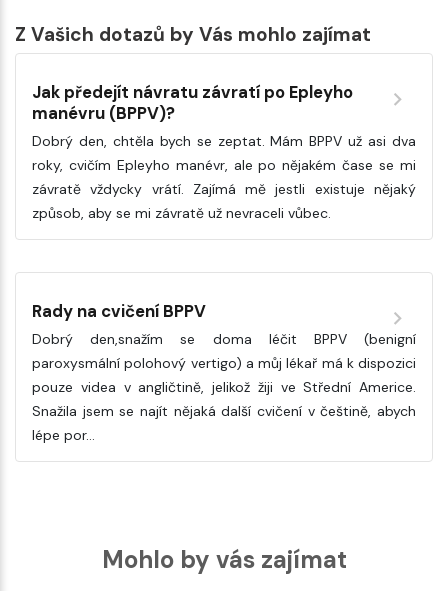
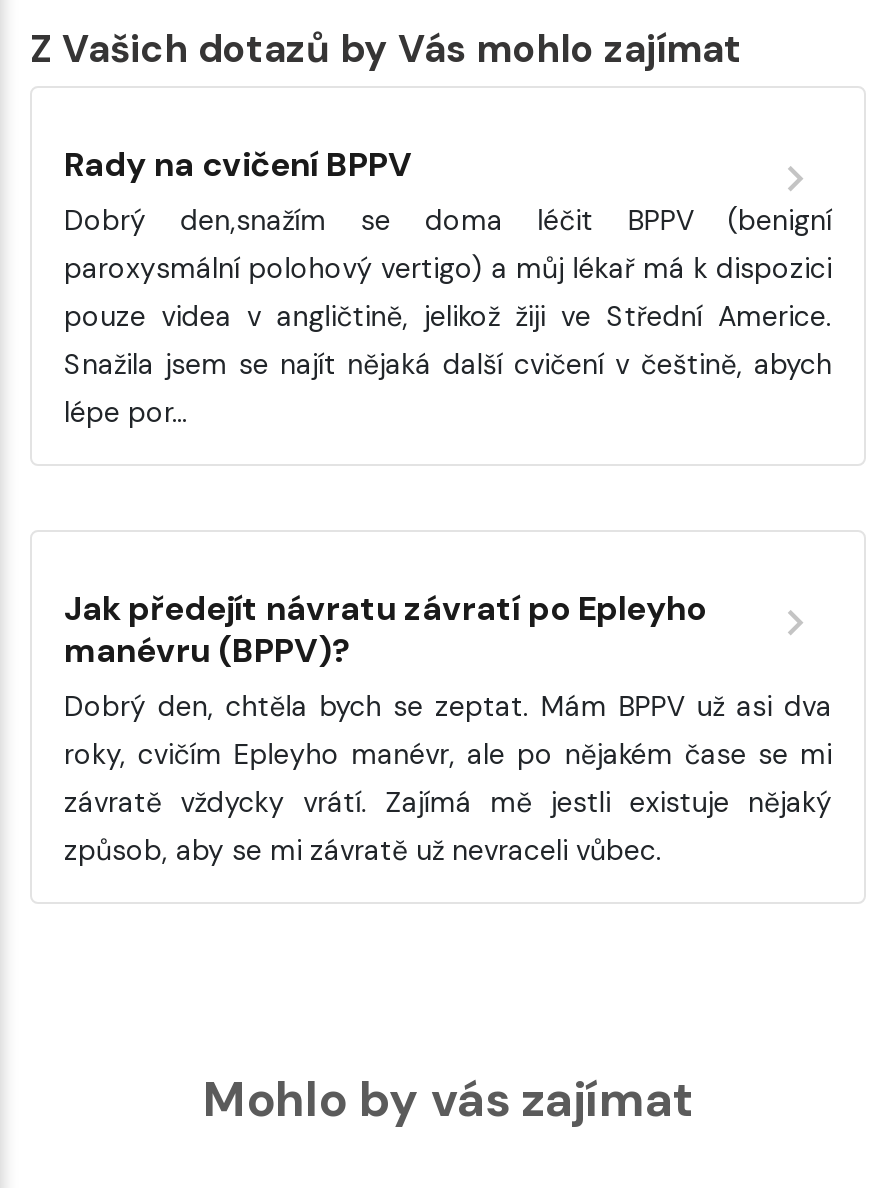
moved down: Jak předejít návratu závratí po Epleyho | manévru (BPPV)? | Dobrý den, chtěla bych se zeptat. Mám BPPV už asi dva | roky, cvičím Epleyho manévr, ale po nějakém čase se mi | závratě vždycky vrátí. Zajímá mě jestli existuje nějaký | způsob, aby se mi závratě už nevraceli vůbec.

moved up: Rady na cvičení BPPV | Dobrý den,snažím se doma léčit BPPV (benigní | paroxysmální polohový vertigo) a můj lékař má k dispozici | pouze videa v angličtině, jelikož žiji ve Střední Americe. | Snažila jsem se najít nějaká další cvičení v češtině, abych | lépe por…
